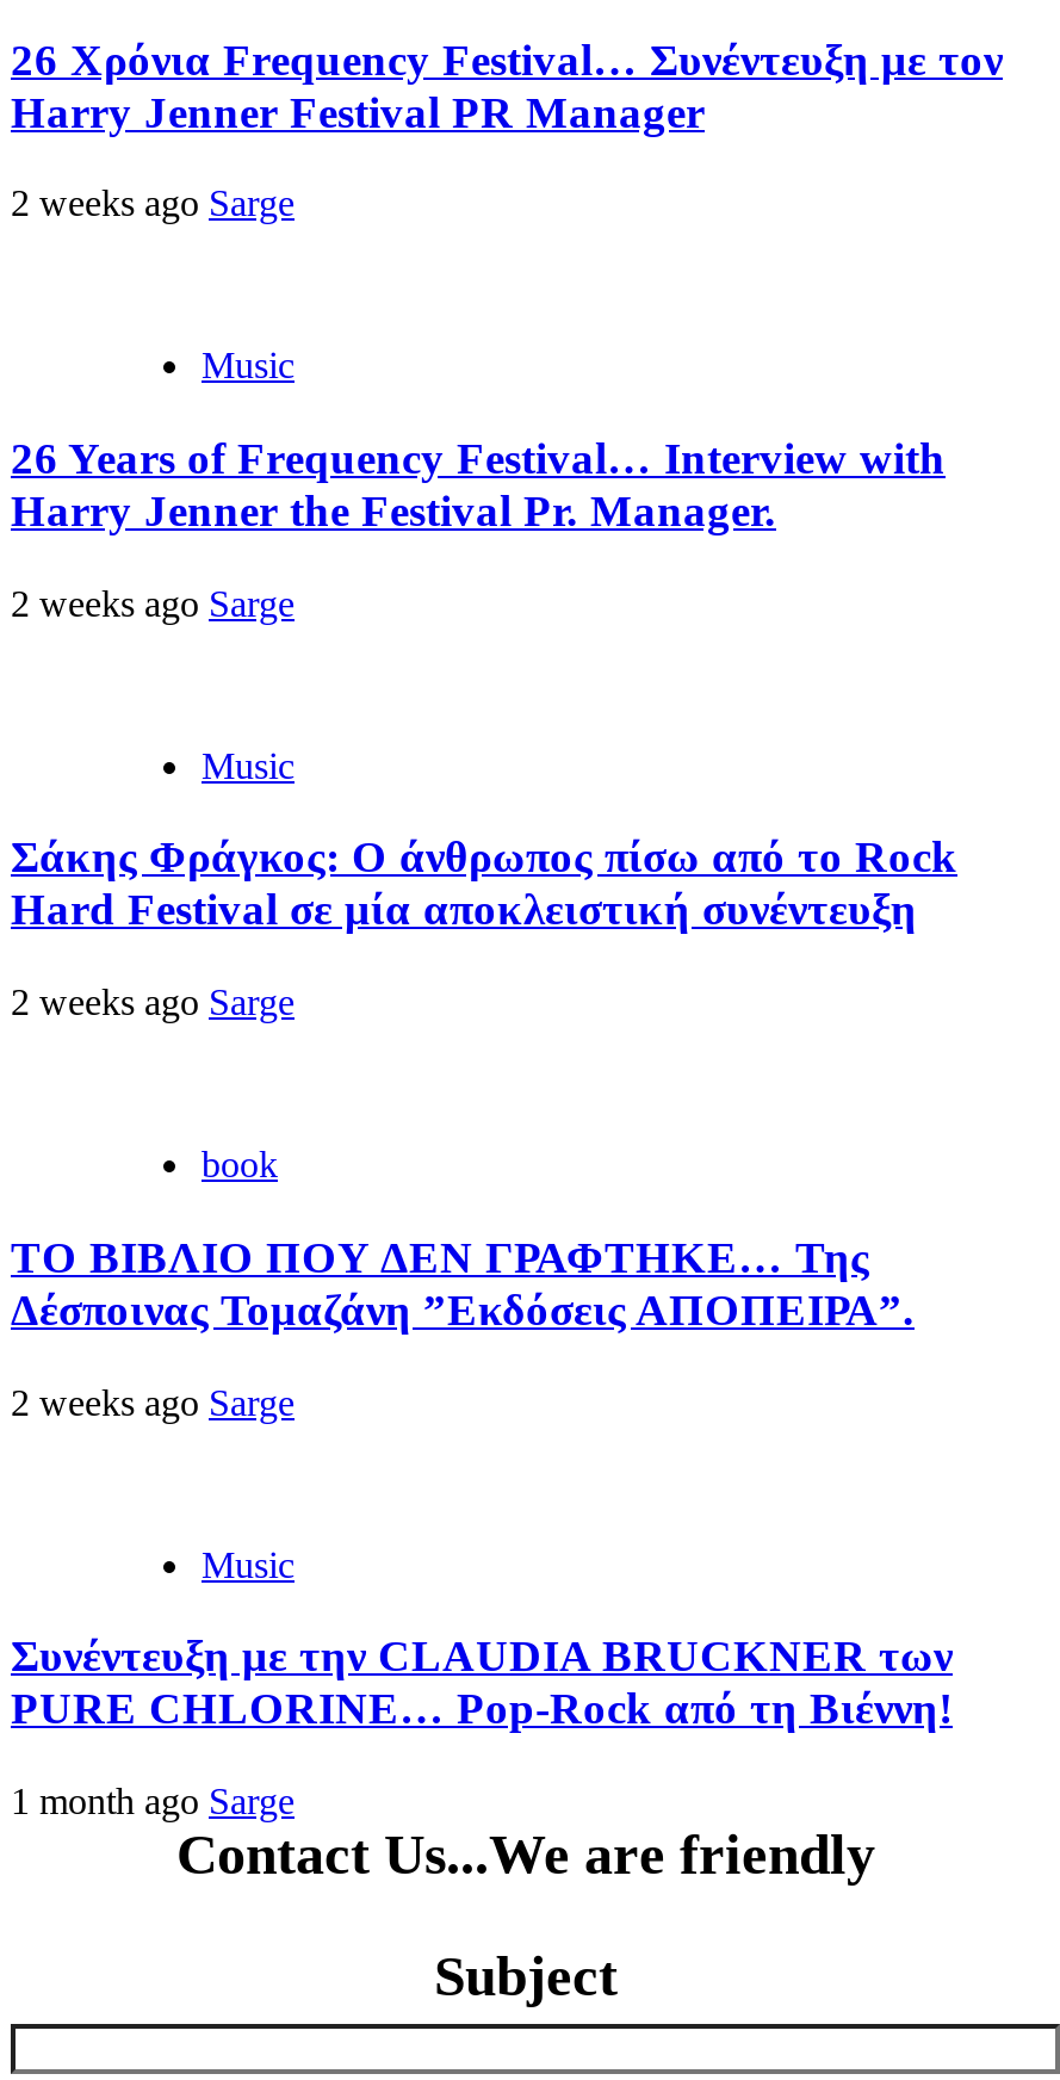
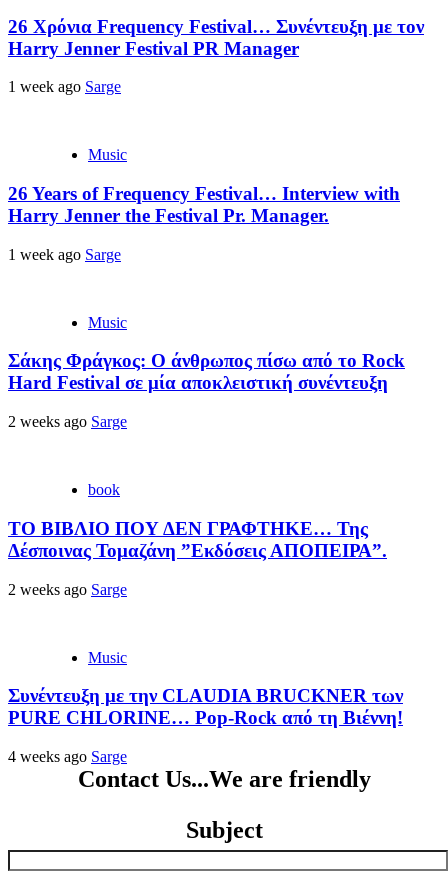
- 2 weeks ago Sarge
+ 1 week ago Sarge

- 2 weeks ago Sarge
+ 1 week ago Sarge

- 1 month ago Sarge
+ 4 weeks ago Sarge
